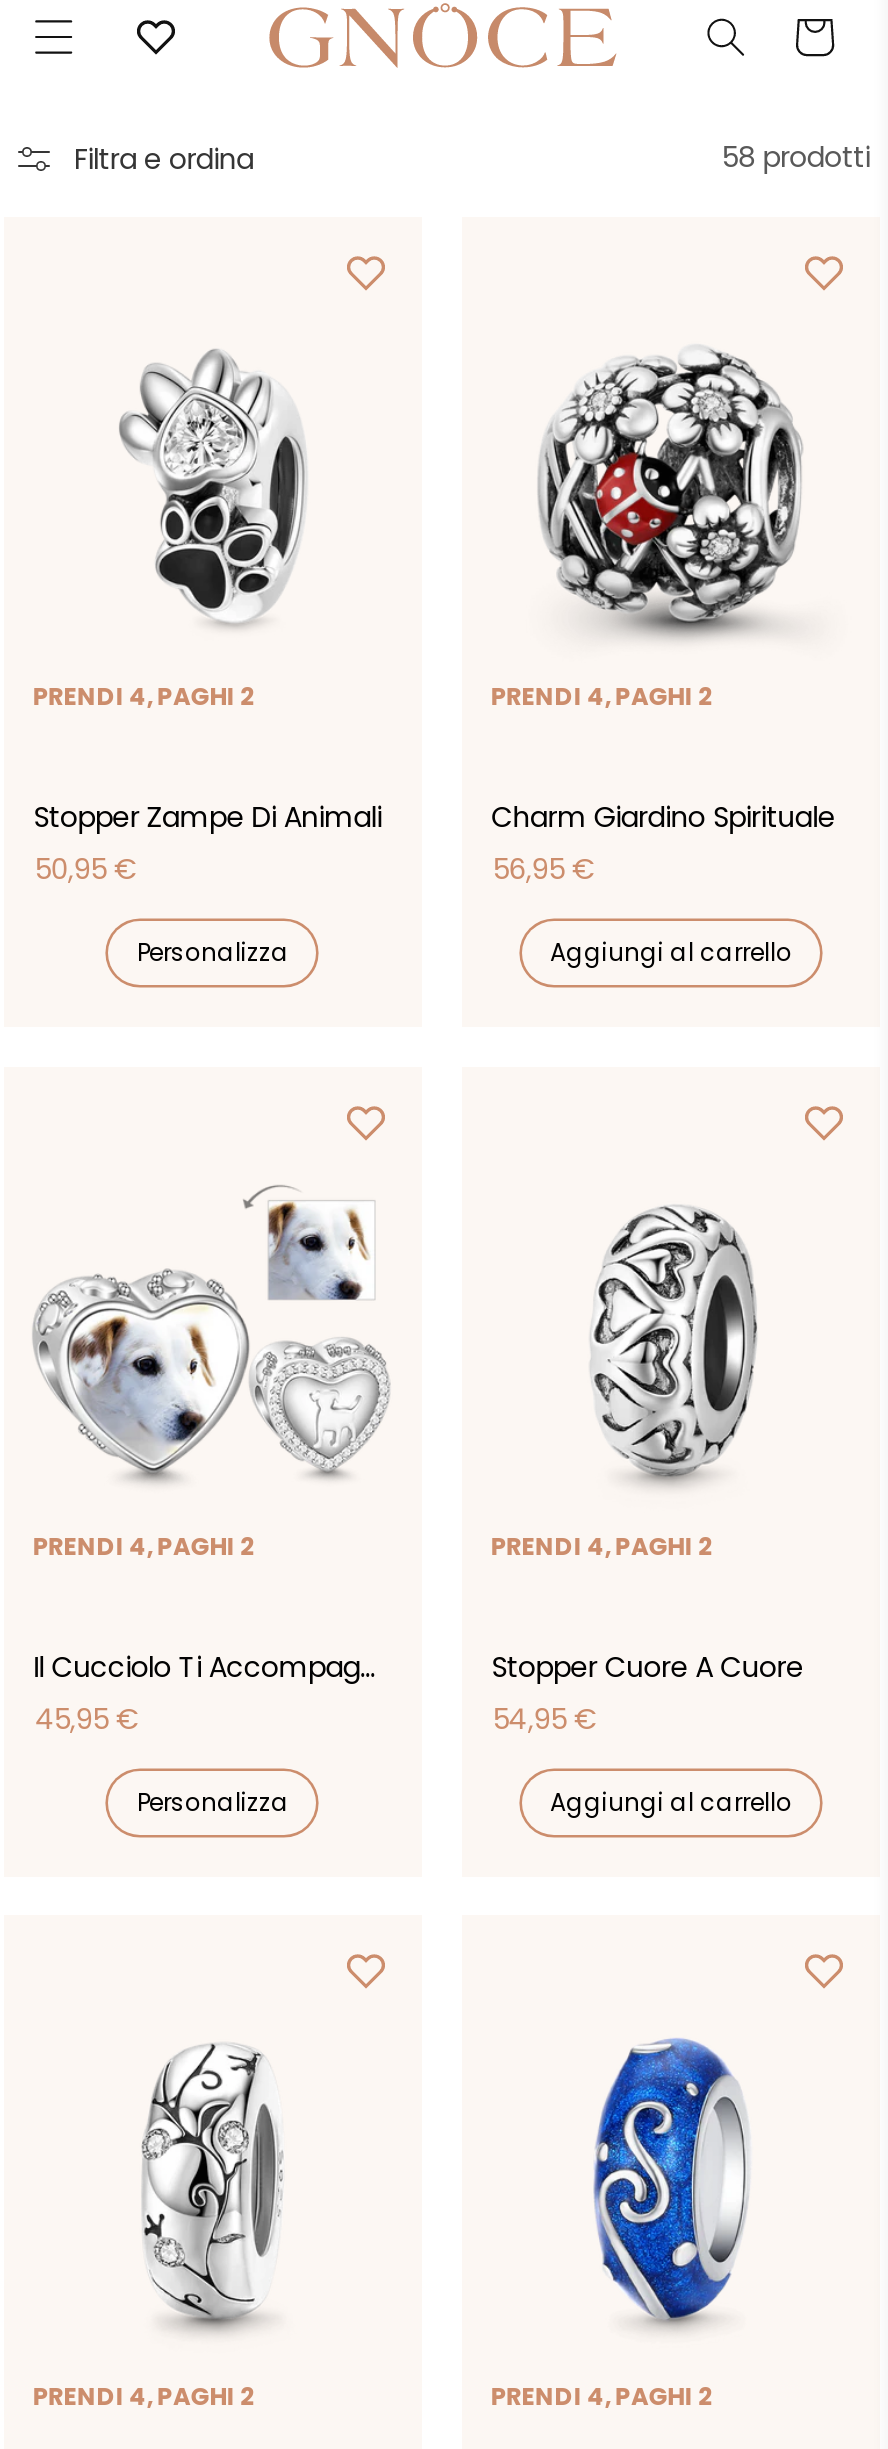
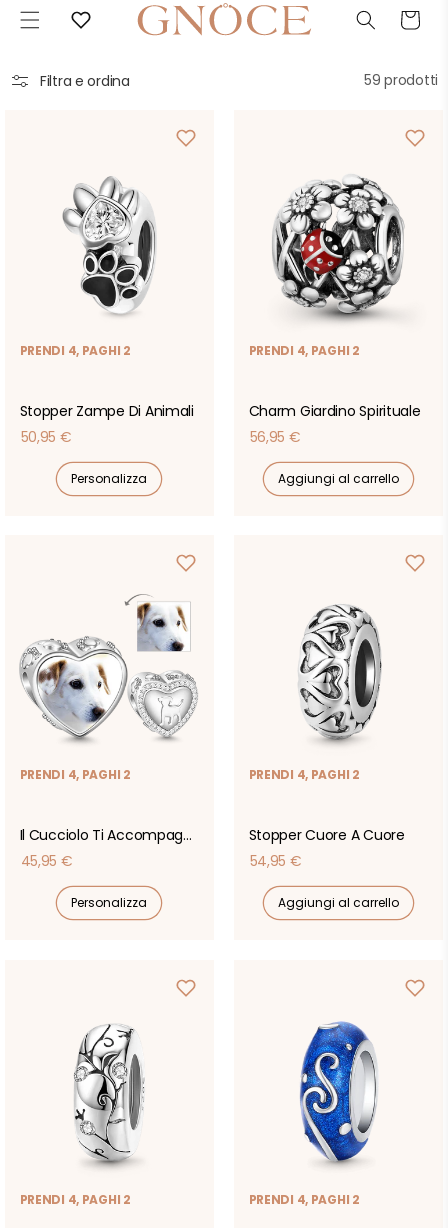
- 58 prodotti
+ 59 prodotti
